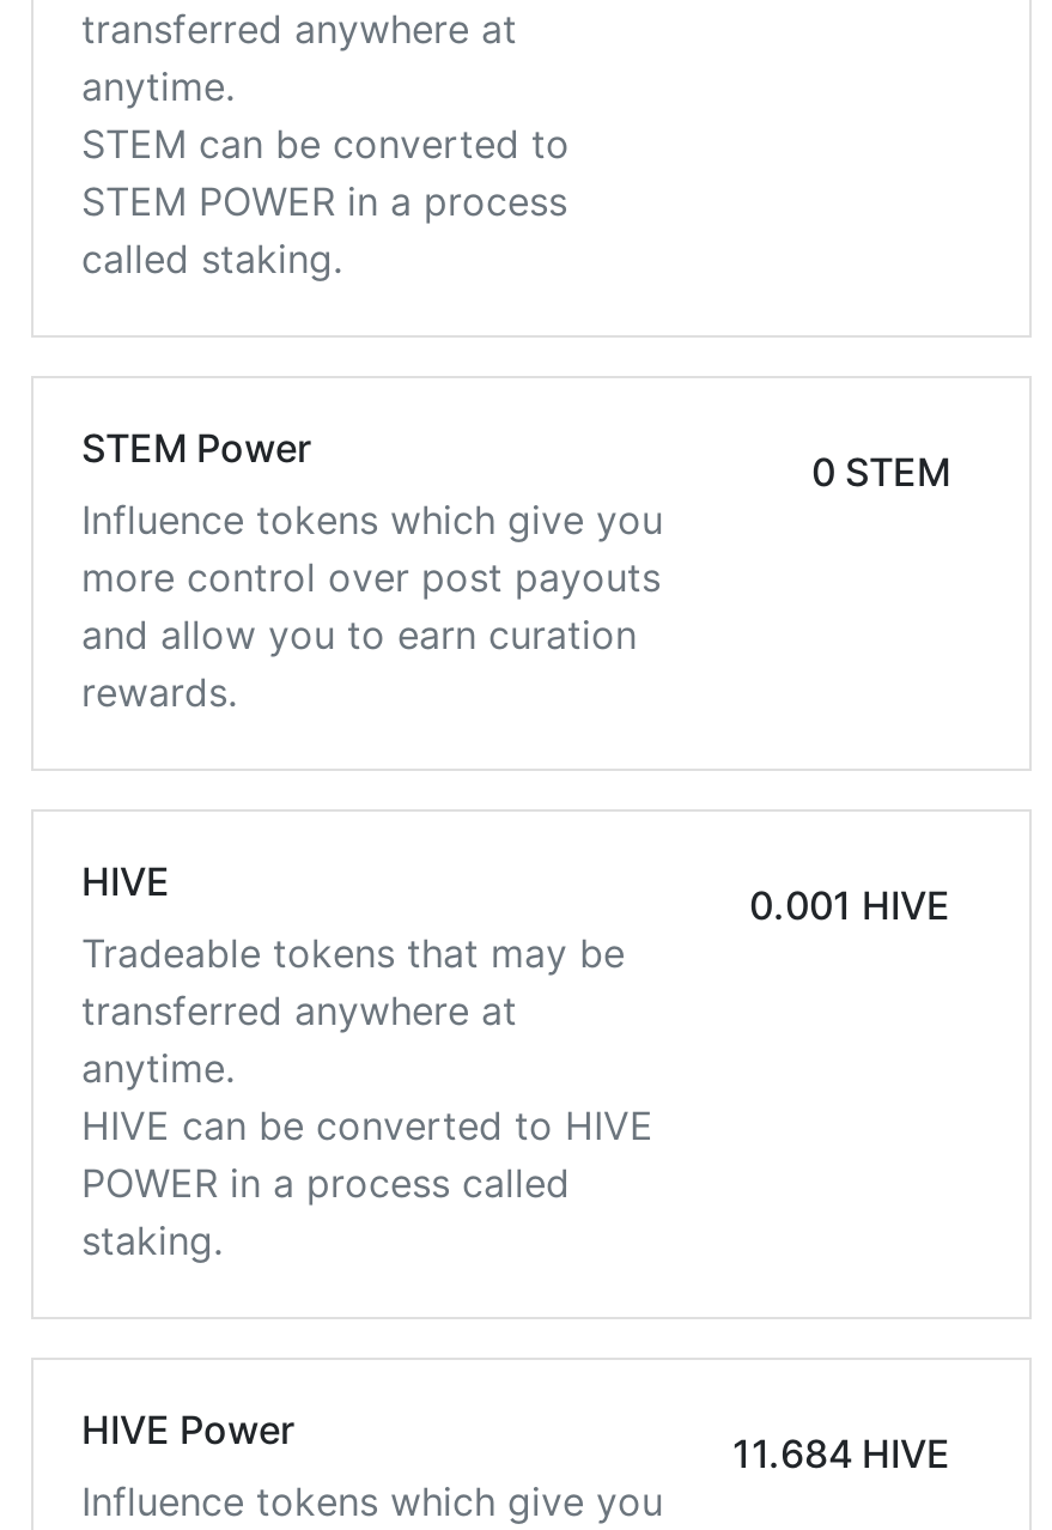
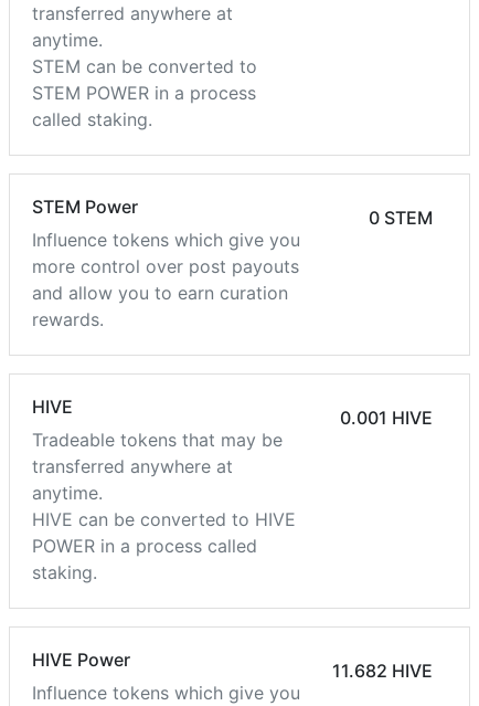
- 11.684 HIVE
+ 11.682 HIVE
